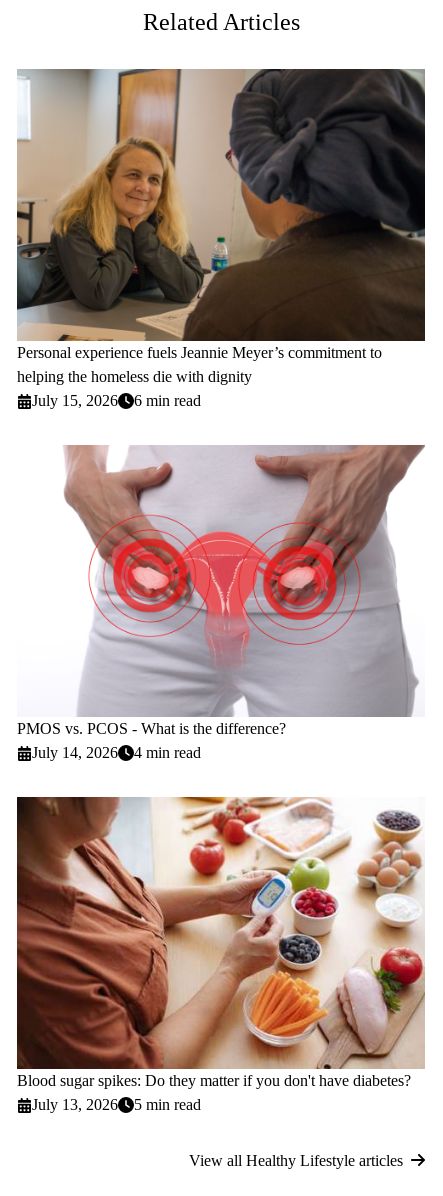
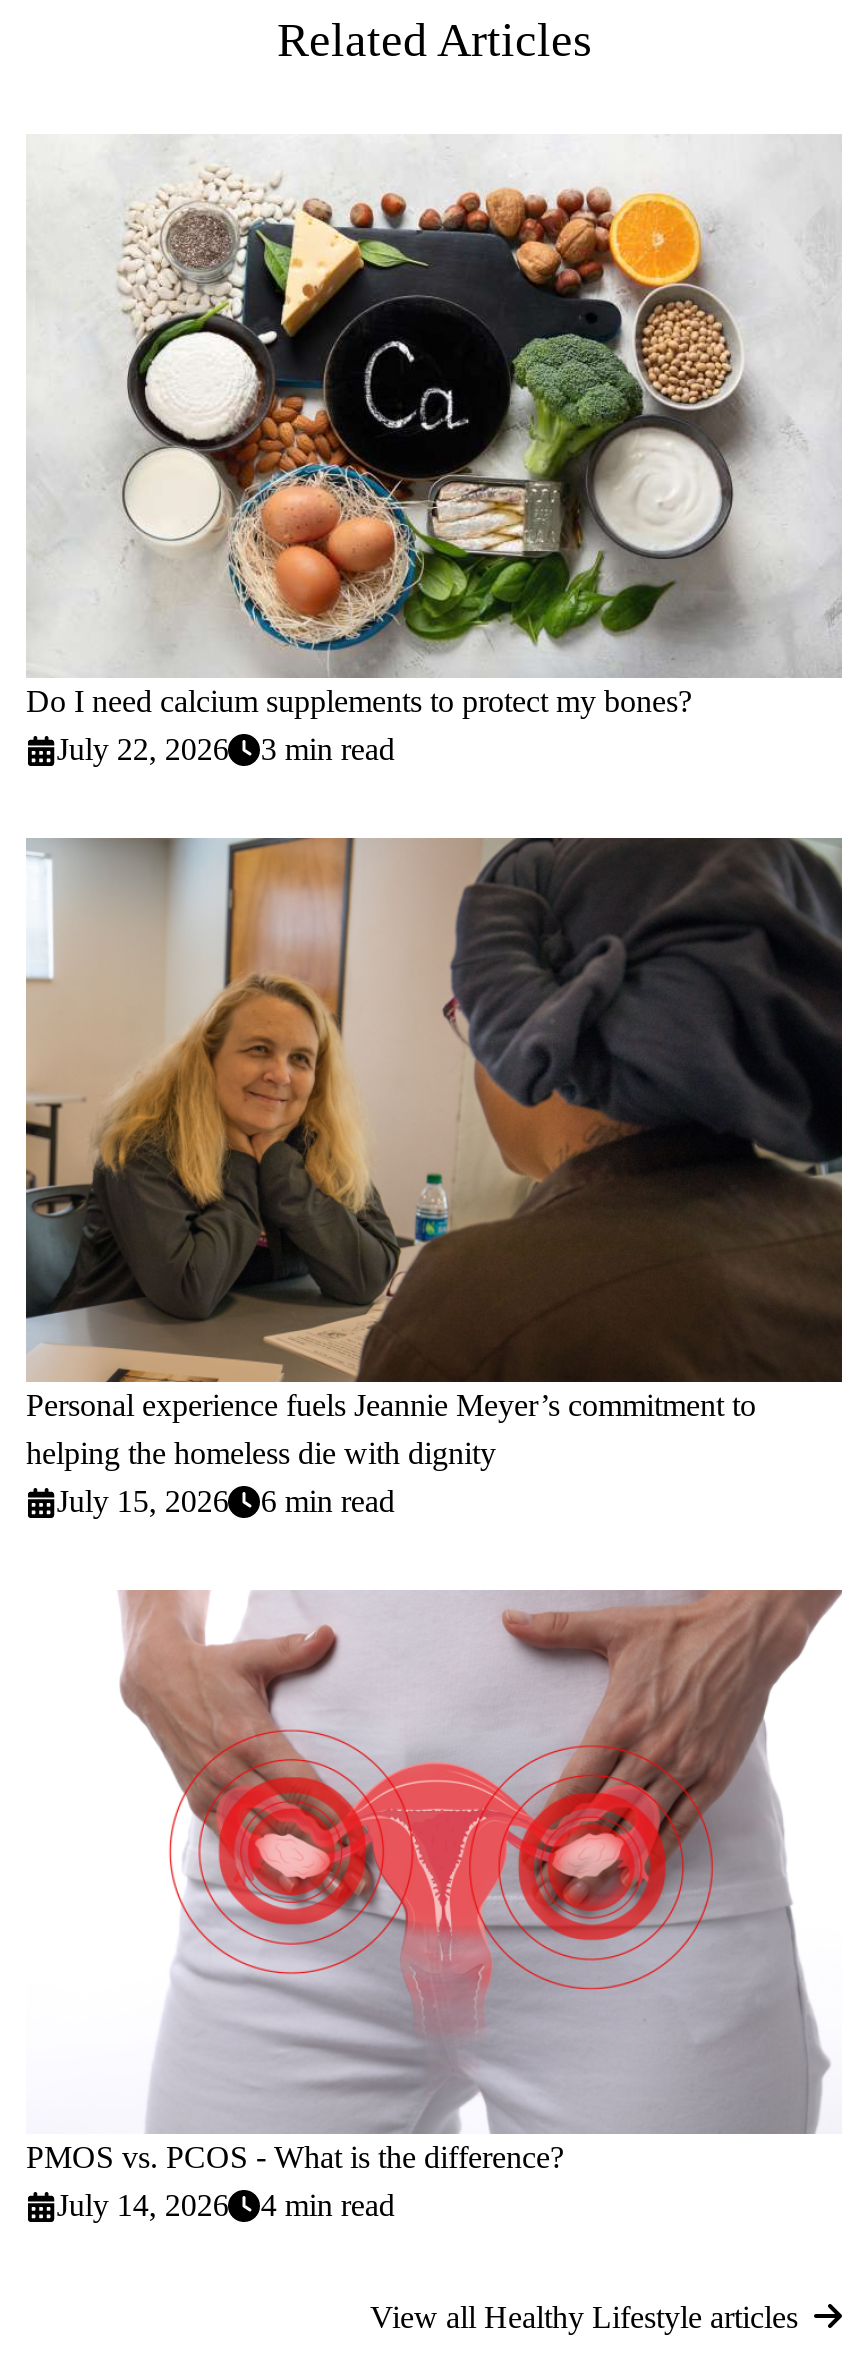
+ [image]
+ Do I need calcium supplements to protect my bones?
+ July 22, 2026
+ 3 min read

moved down: [image] | Personal experience fuels Jeannie Meyer’s commitment to | helping the homeless die with dignity | July 15, 2026 | 6 min read | PMOS vs. PCOS - What is the difference? | July 14, 2026 | 4 min read

- [image]
- Blood sugar spikes: Do they matter if you don't have diabetes?
- July 13, 2026
- 5 min read
